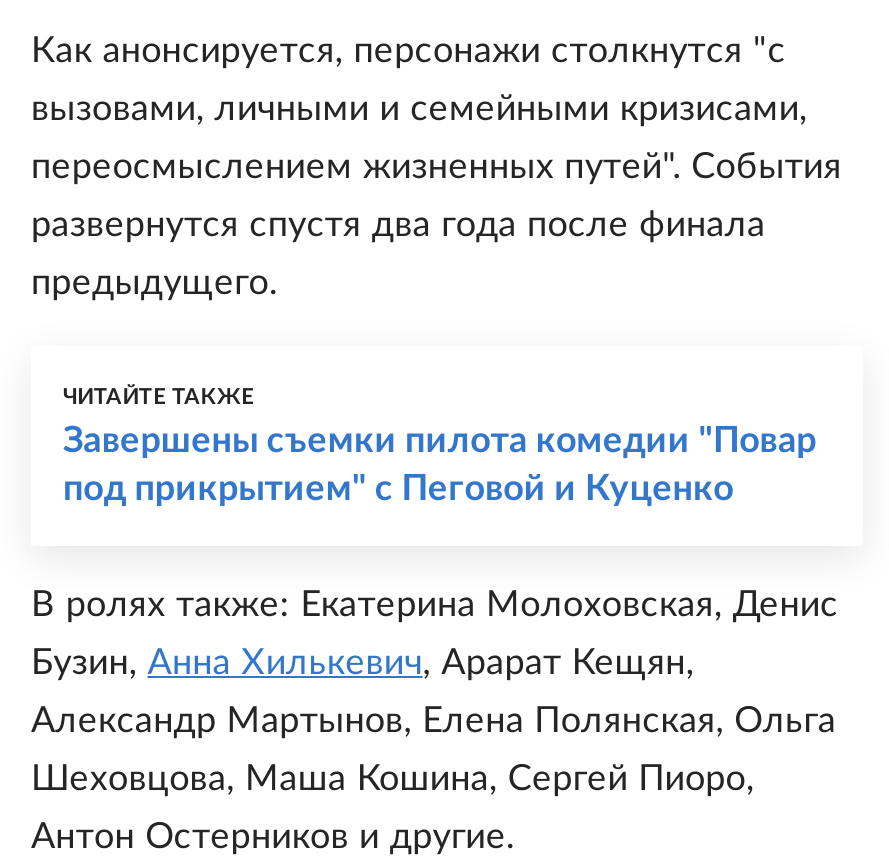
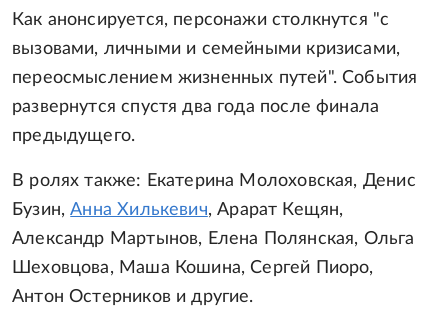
- ЧИТАЙТЕ ТАКЖЕ
- Завершены съемки пилота комедии "Повар
- под прикрытием" с Пеговой и Куценко
